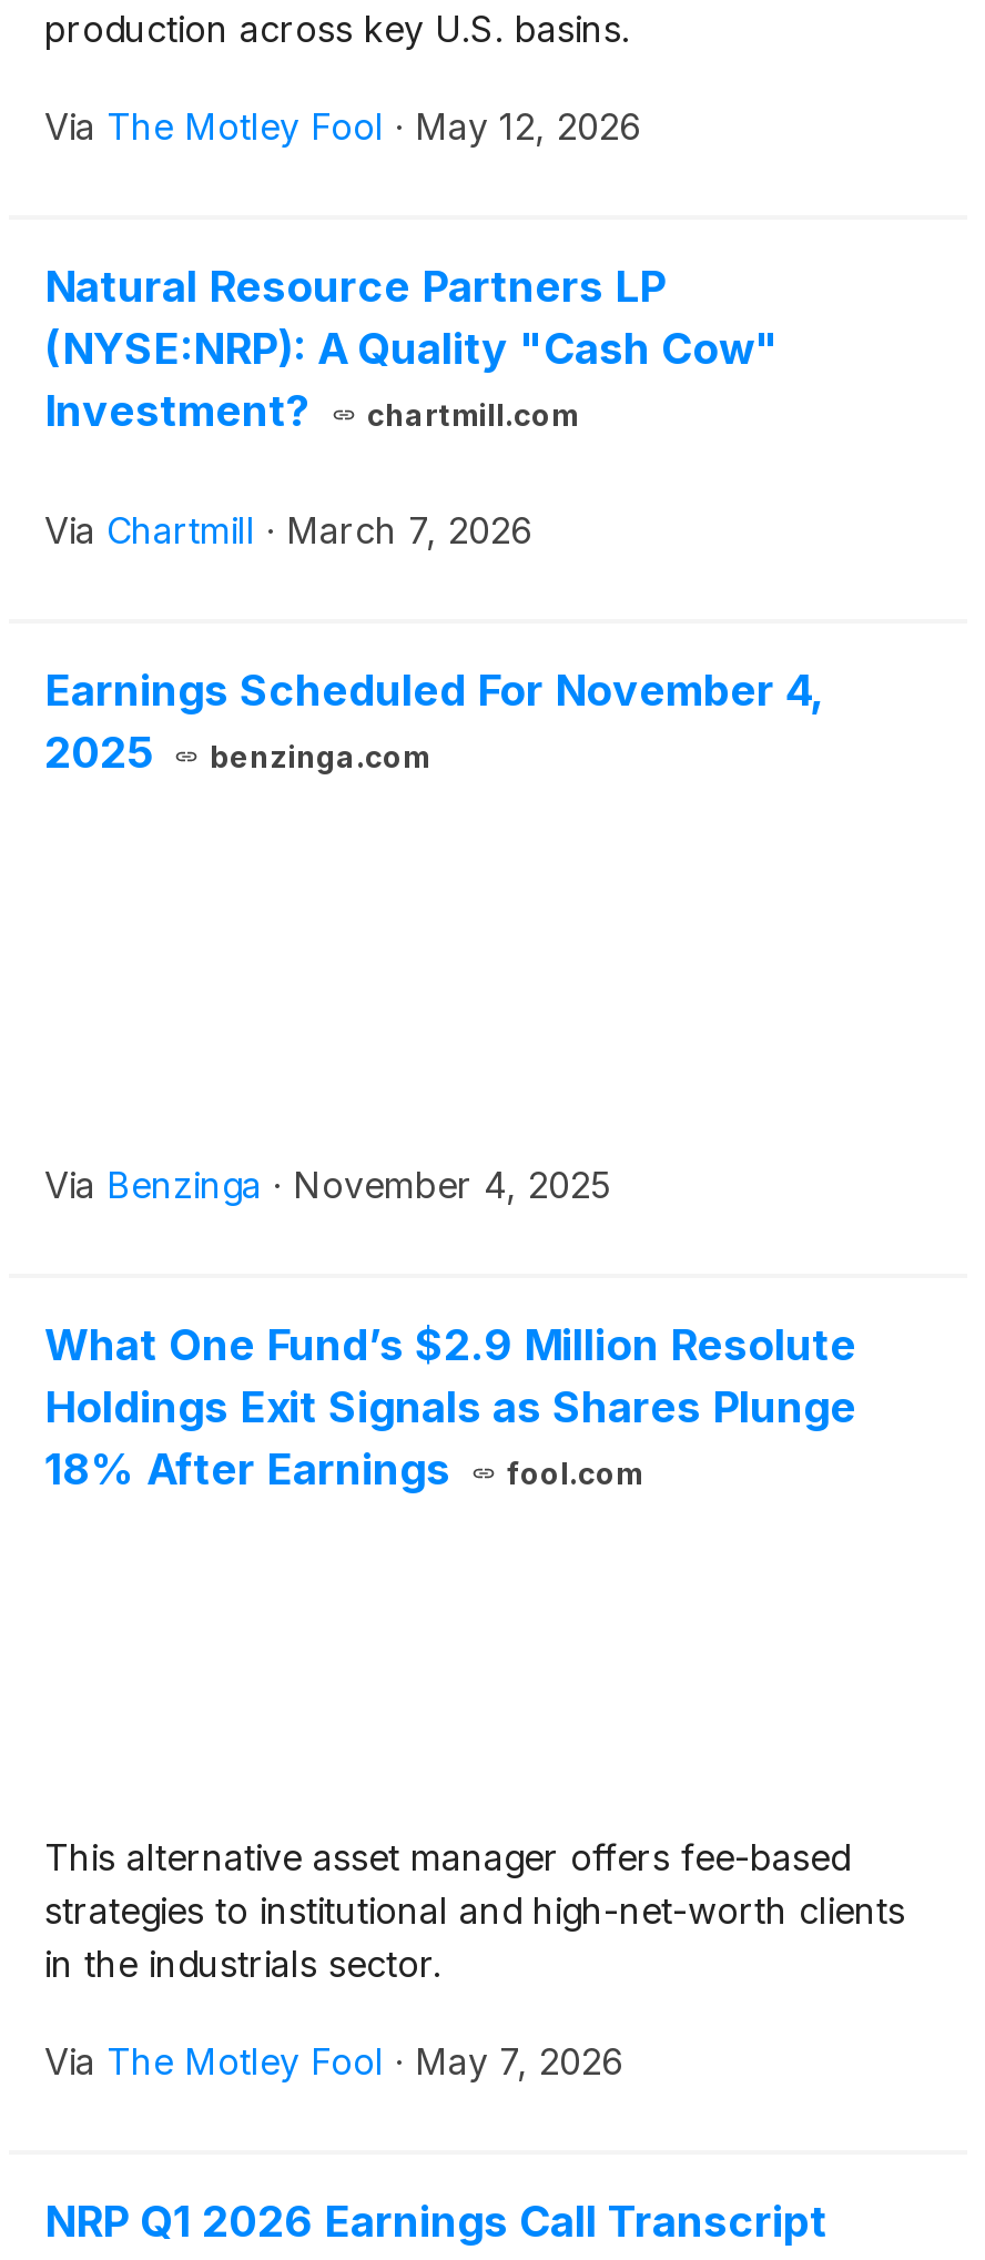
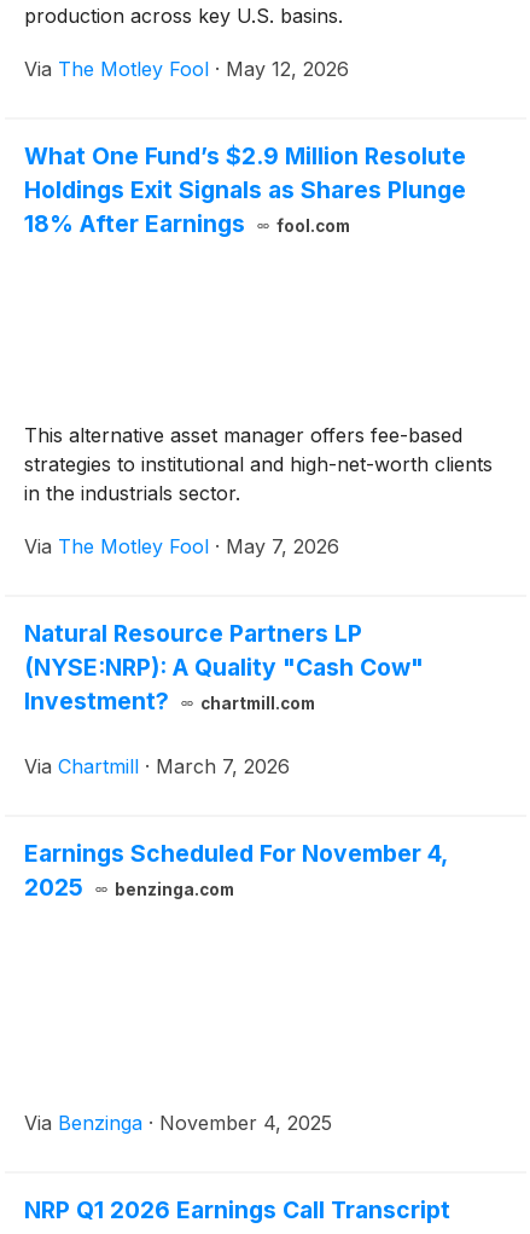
moved down: Natural Resource Partners LP | (NYSE:NRP): A Quality "Cash Cow" | Investment? | ... | benzinga.com | Via Benzinga · November 4, 2025

moved up: What One Fund’s $2.9 Million Resolute | Holdings Exit Signals as Shares Plunge | 18% After Earnings | fool.com

moved up: This alternative asset manager offers fee-based | strategies to institutional and high-net-worth clients | in the industrials sector. | Via The Motley Fool · May 7, 2026
